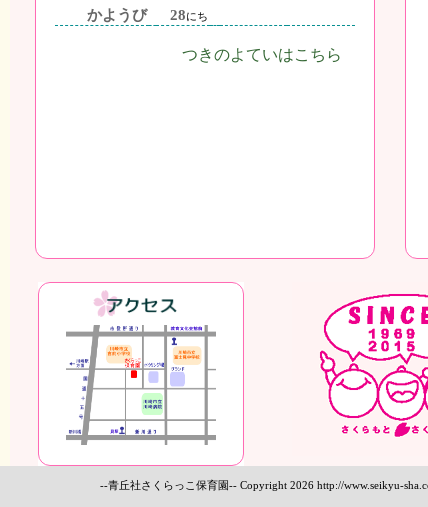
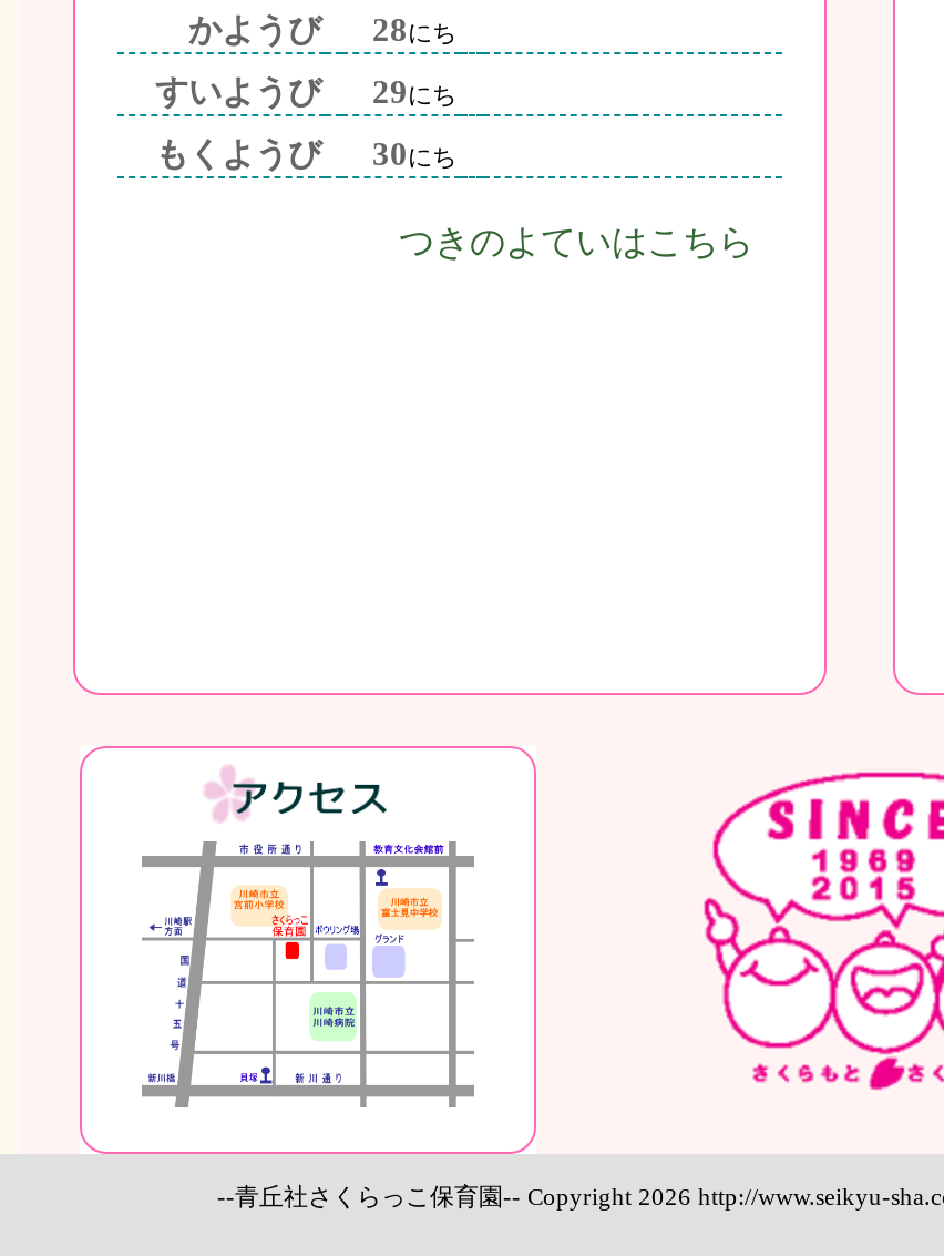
+ すいようび
+ 29にち
+ もくようび
+ 30にち
